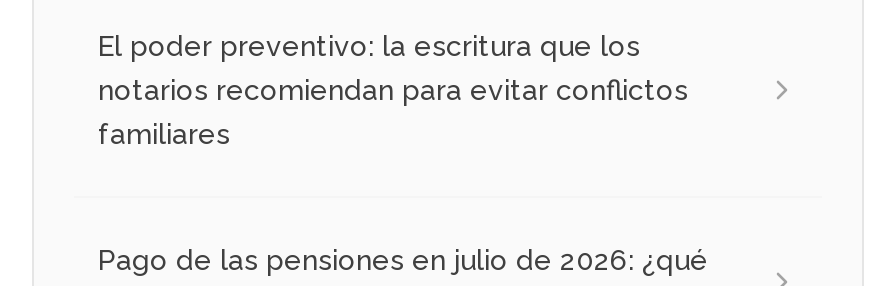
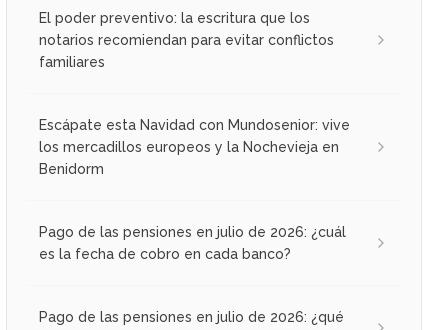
+ Escápate esta Navidad con Mundosenior: vive
+ los mercadillos europeos y la Nochevieja en
+ Benidorm

+ Pago de las pensiones en julio de 2026: ¿cuál
+ es la fecha de cobro en cada banco?
